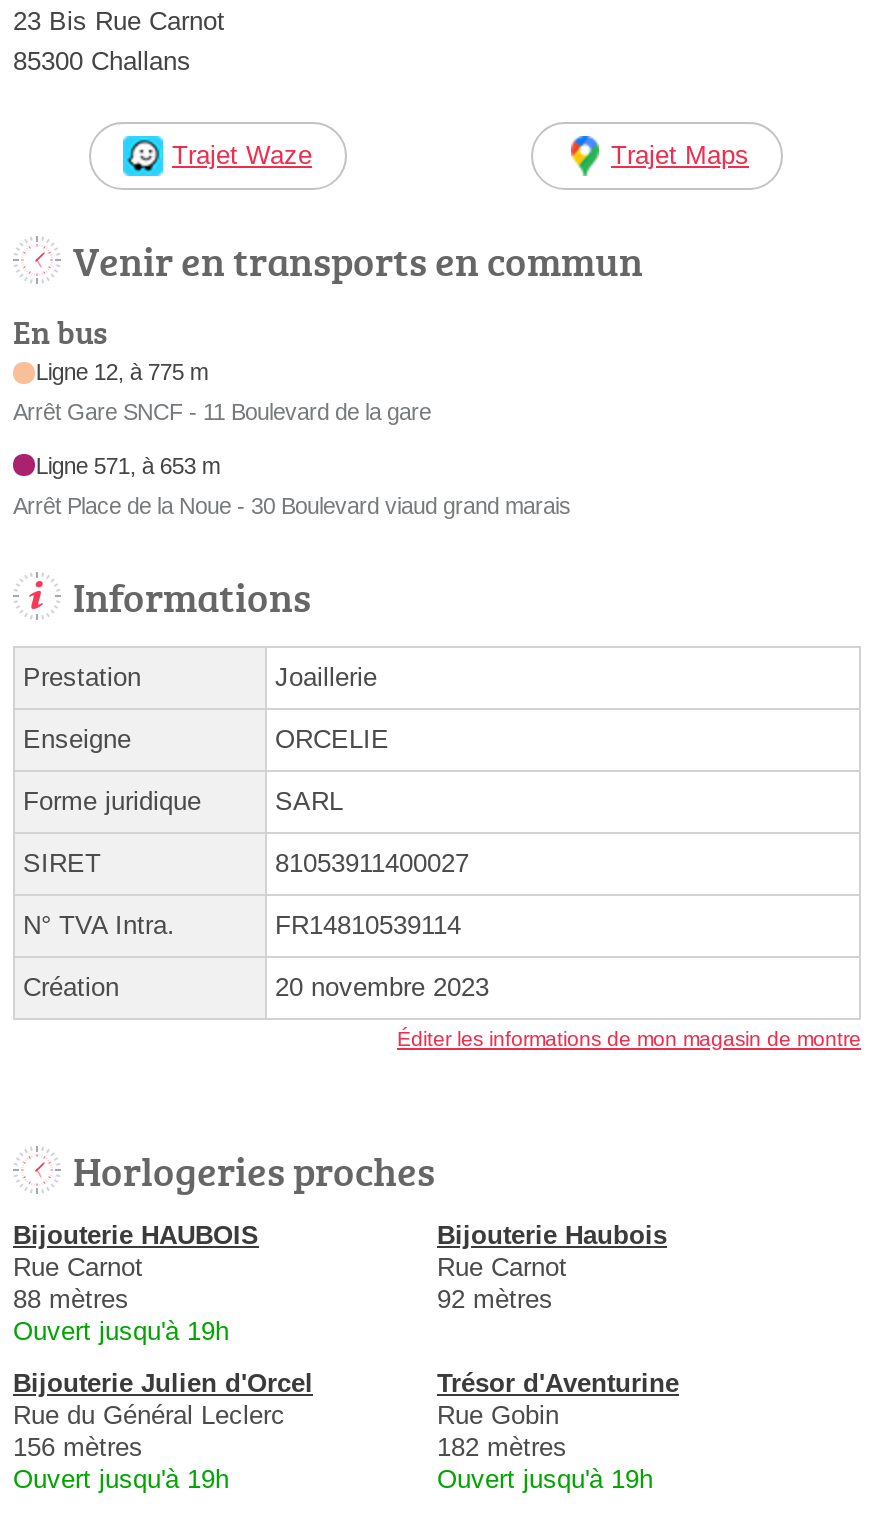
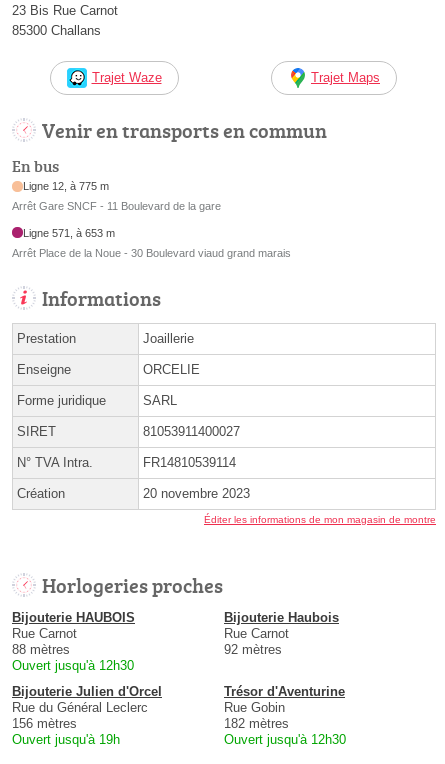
- Ouvert jusqu'à 19h
+ Ouvert jusqu'à 12h30

- Ouvert jusqu'à 19h
+ Ouvert jusqu'à 12h30
